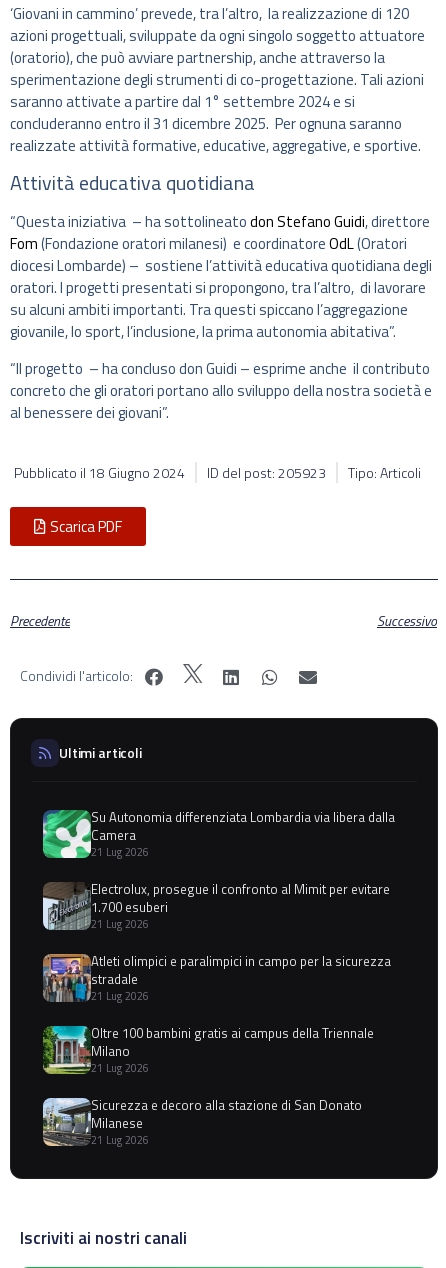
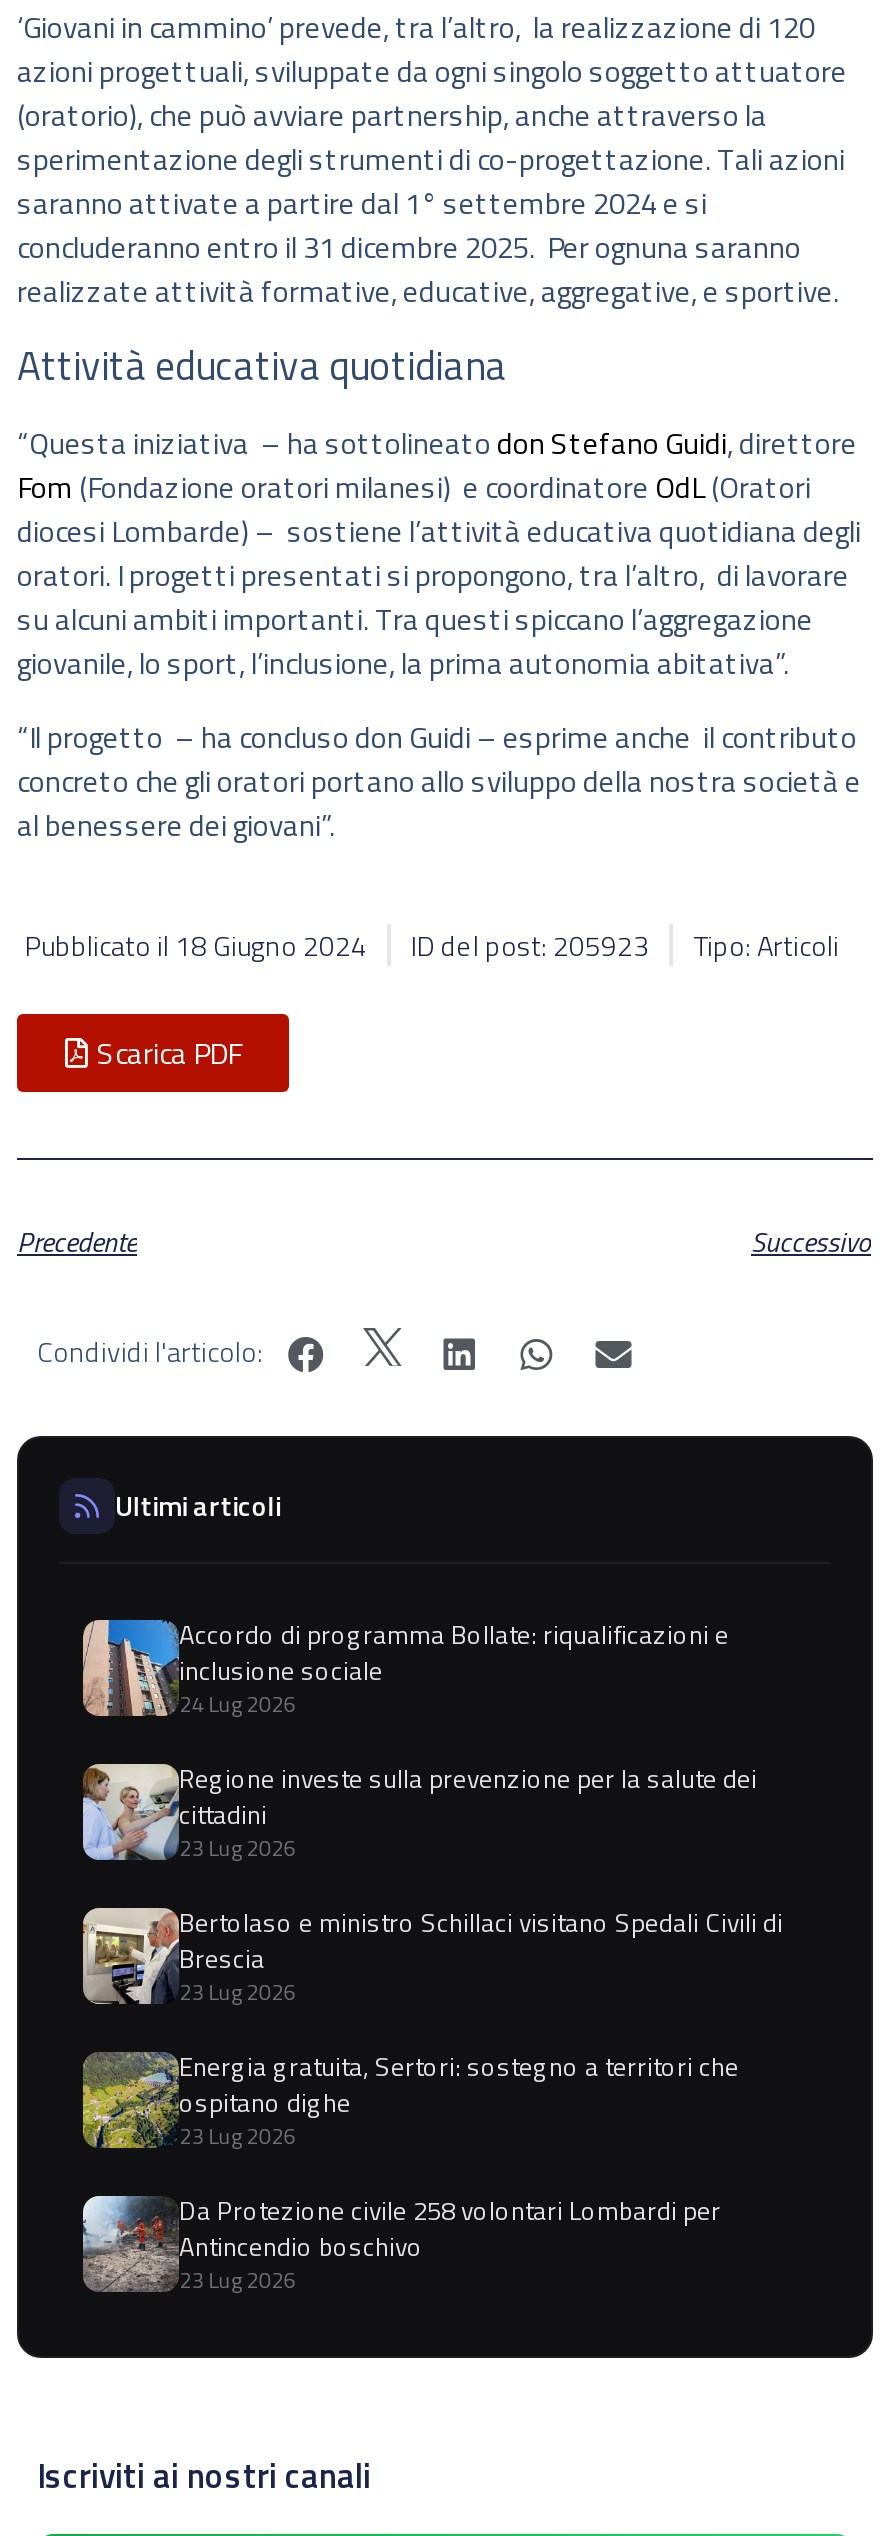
- [image]
- Su Autonomia differenziata Lombardia via libera dalla
- Camera
- 21 Lug 2026
+ [image]
+ Accordo di programma Bollate: riqualificazioni e
+ inclusione sociale
+ 24 Lug 2026

- [image]
- Electrolux, prosegue il confronto al Mimit per evitare
- 1.700 esuberi
- 21 Lug 2026
+ [image]
+ Regione investe sulla prevenzione per la salute dei
+ cittadini
+ 23 Lug 2026

- [image]
- Atleti olimpici e paralimpici in campo per la sicurezza
- stradale
- 21 Lug 2026
+ [image]
+ Bertolaso e ministro Schillaci visitano Spedali Civili di
+ Brescia
+ 23 Lug 2026

- [image]
- Oltre 100 bambini gratis ai campus della Triennale
- Milano
- 21 Lug 2026
+ [image]
+ Energia gratuita, Sertori: sostegno a territori che
+ ospitano dighe
+ 23 Lug 2026

- [image]
- Sicurezza e decoro alla stazione di San Donato
- Milanese
- 21 Lug 2026
+ [image]
+ Da Protezione civile 258 volontari Lombardi per
+ Antincendio boschivo
+ 23 Lug 2026
